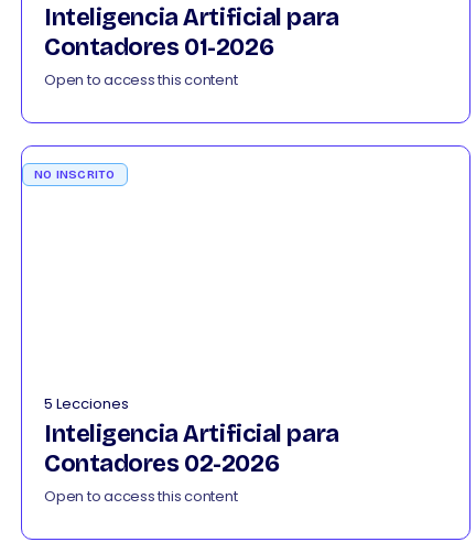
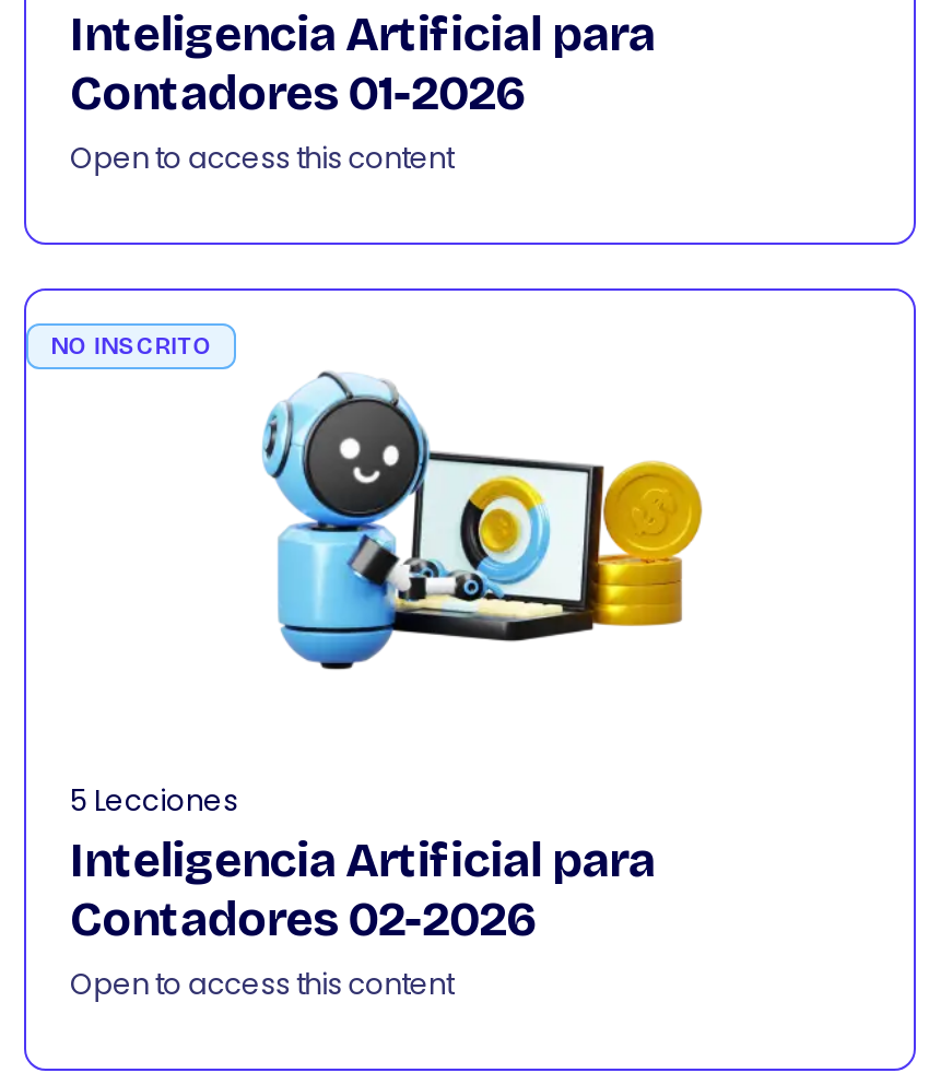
+ [image]
